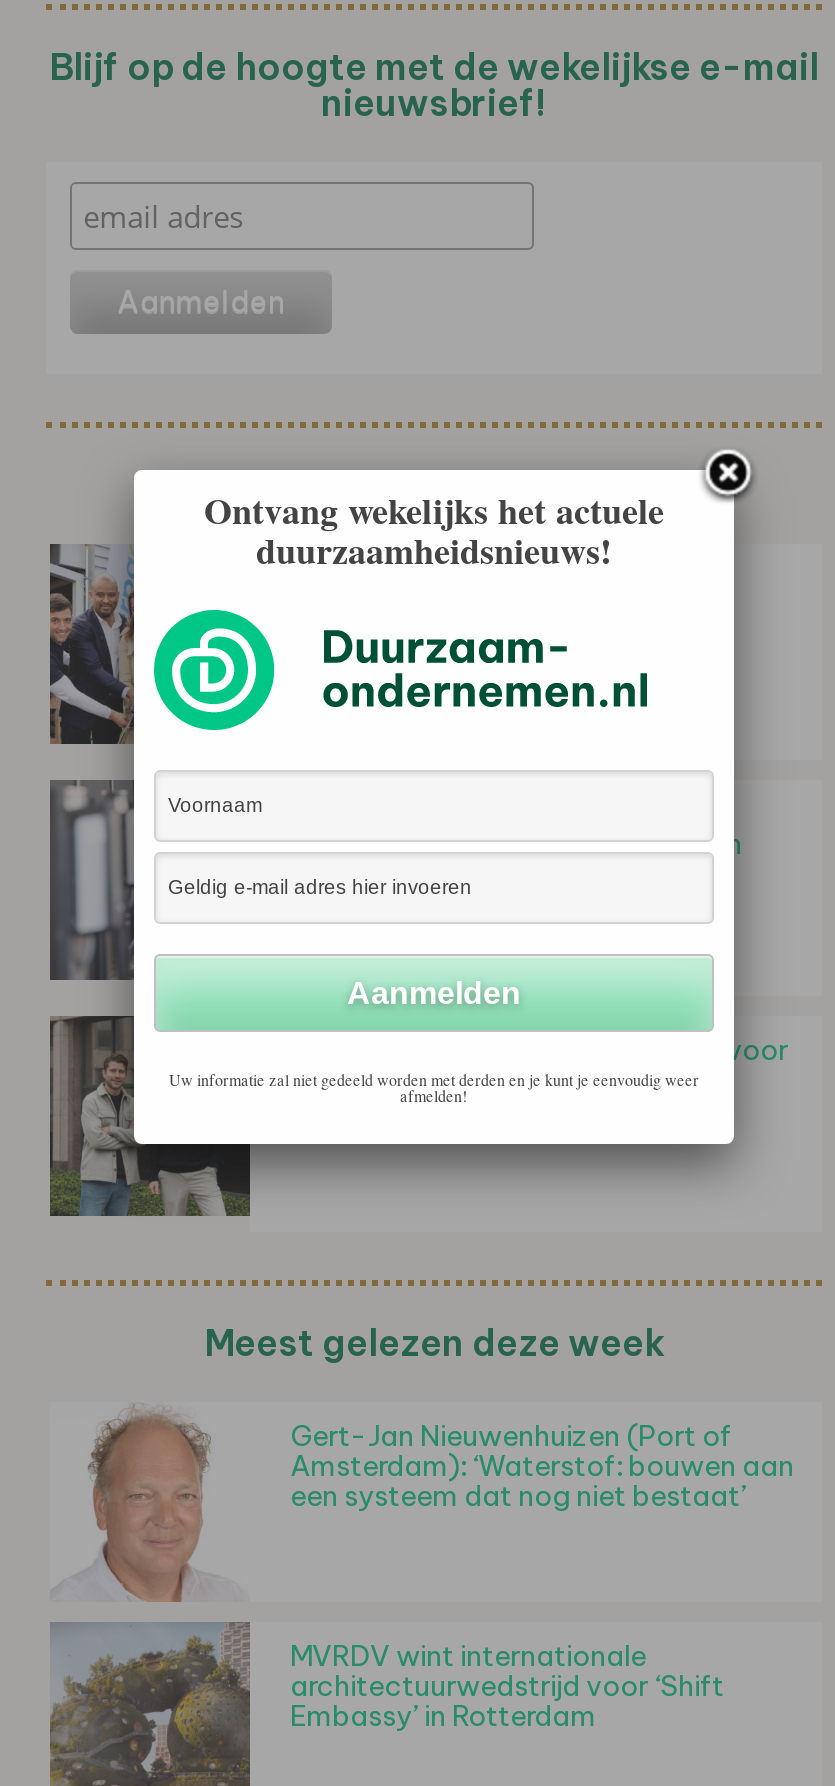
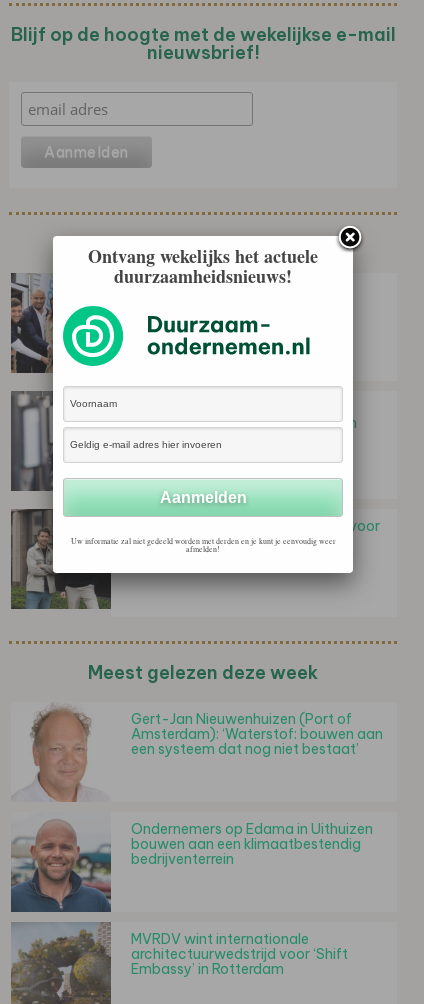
+ [image]
+ Ondernemers op Edama in Uithuizen
+ bouwen aan een klimaatbestendig
+ bedrijventerrein
